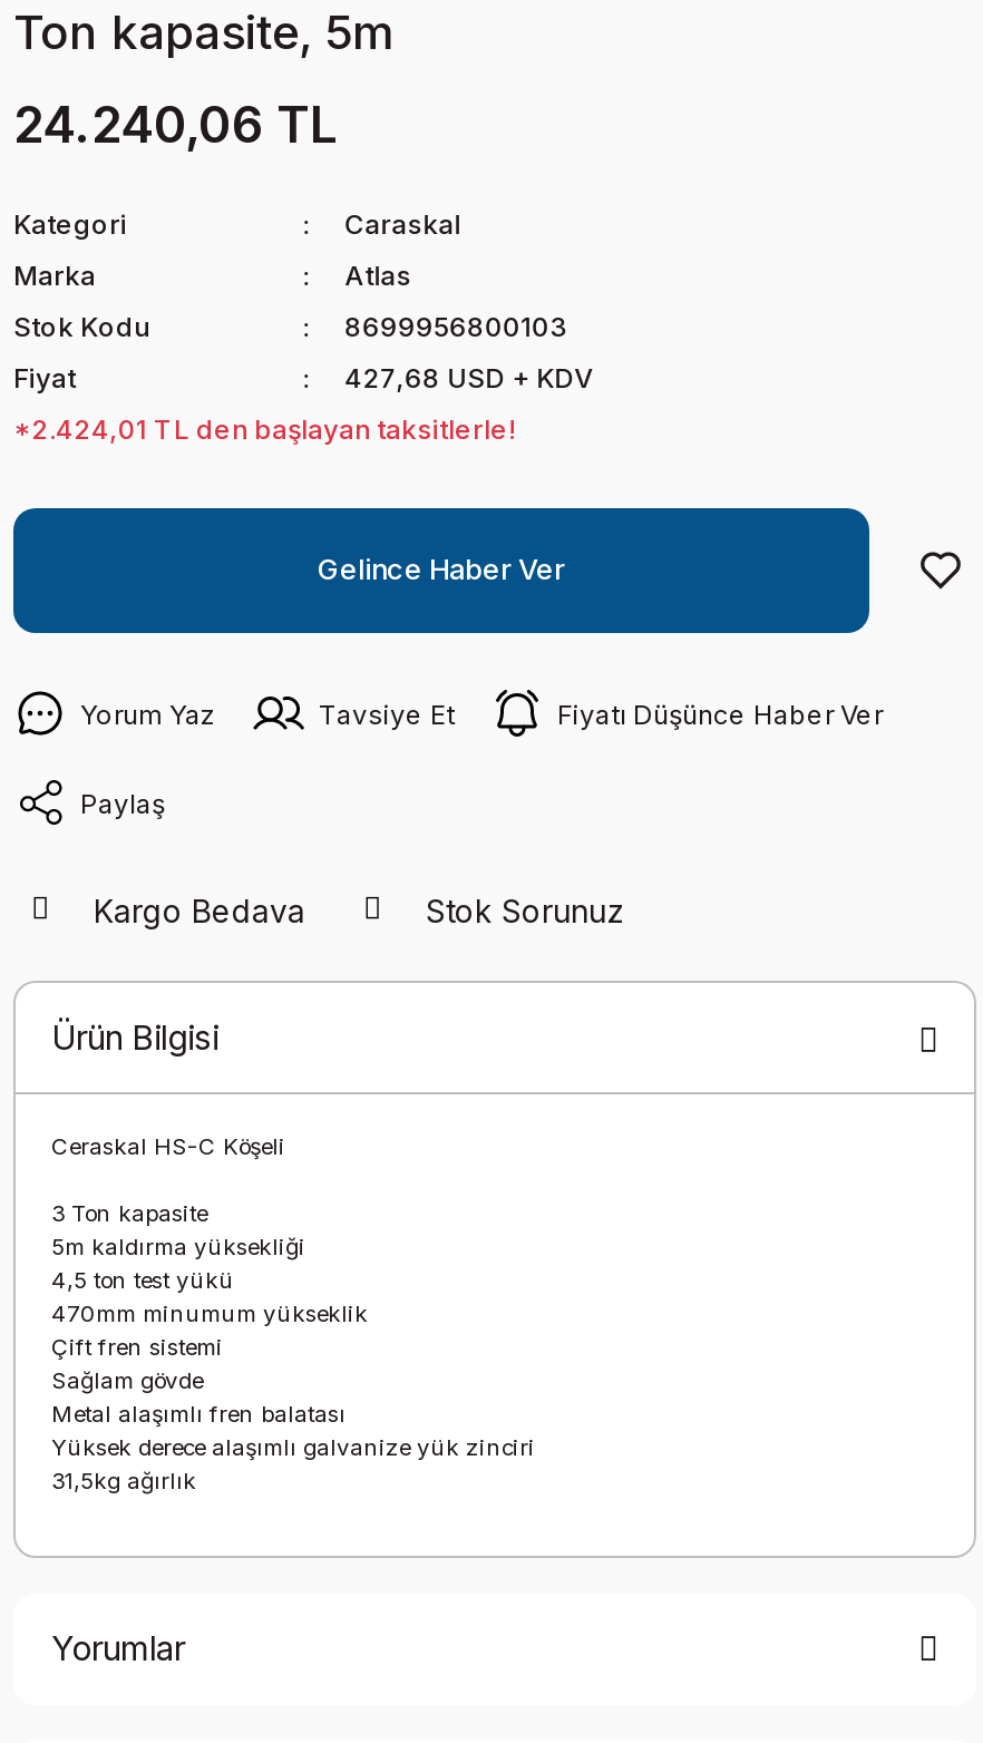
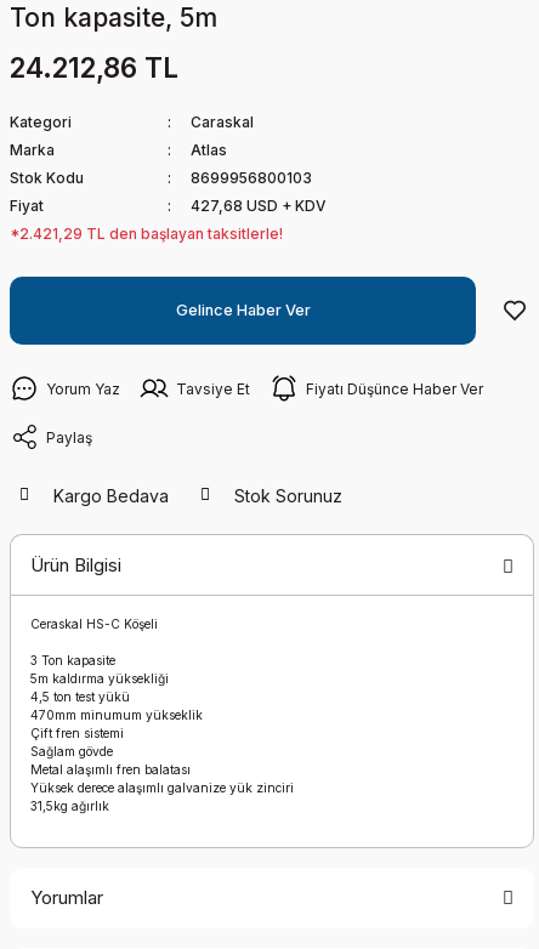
- 24.240,06 TL
+ 24.212,86 TL

- *2.424,01 TL den başlayan taksitlerle!
+ *2.421,29 TL den başlayan taksitlerle!
